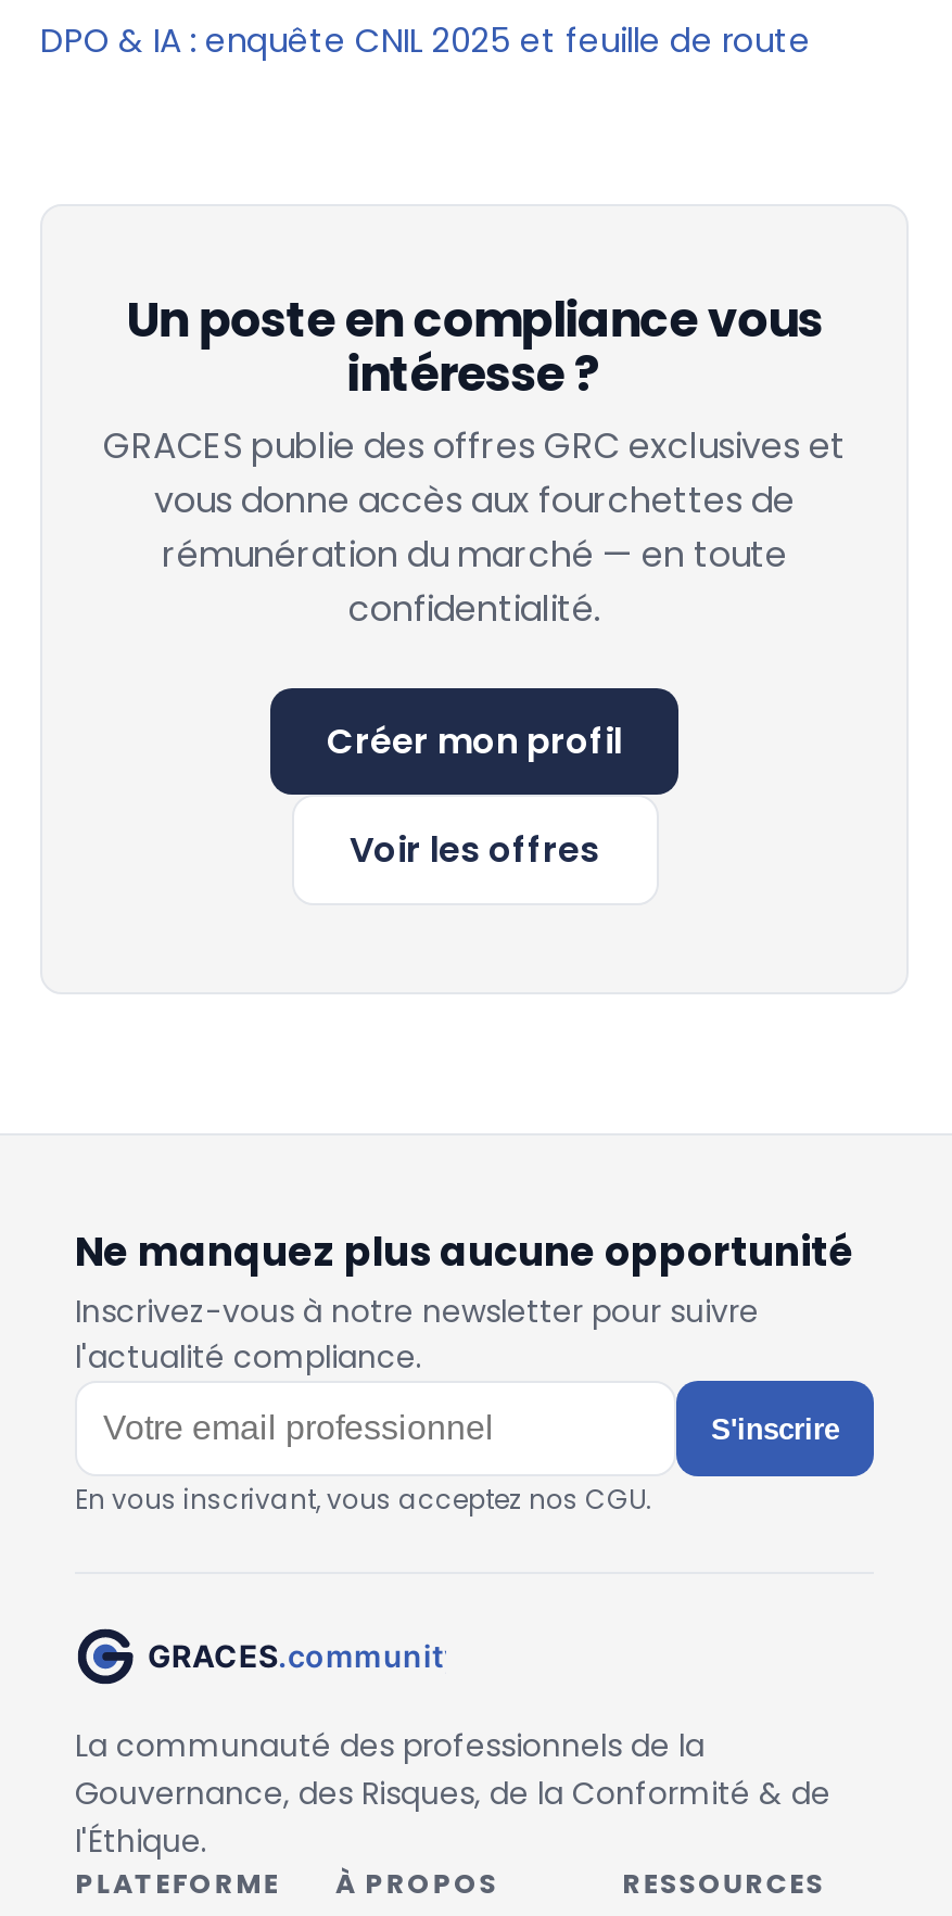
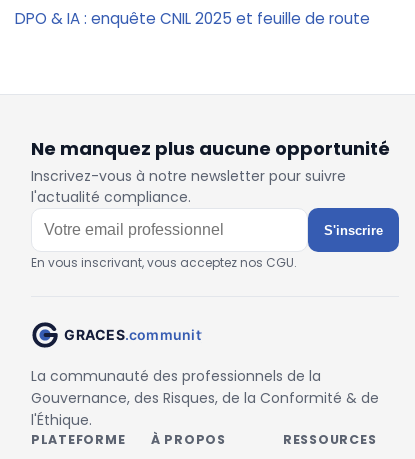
- Un poste en compliance vous
- intéresse ?
- GRACES publie des offres GRC exclusives et
- vous donne accès aux fourchettes de
- rémunération du marché — en toute
- confidentialité.
- Créer mon profil
- Voir les offres
